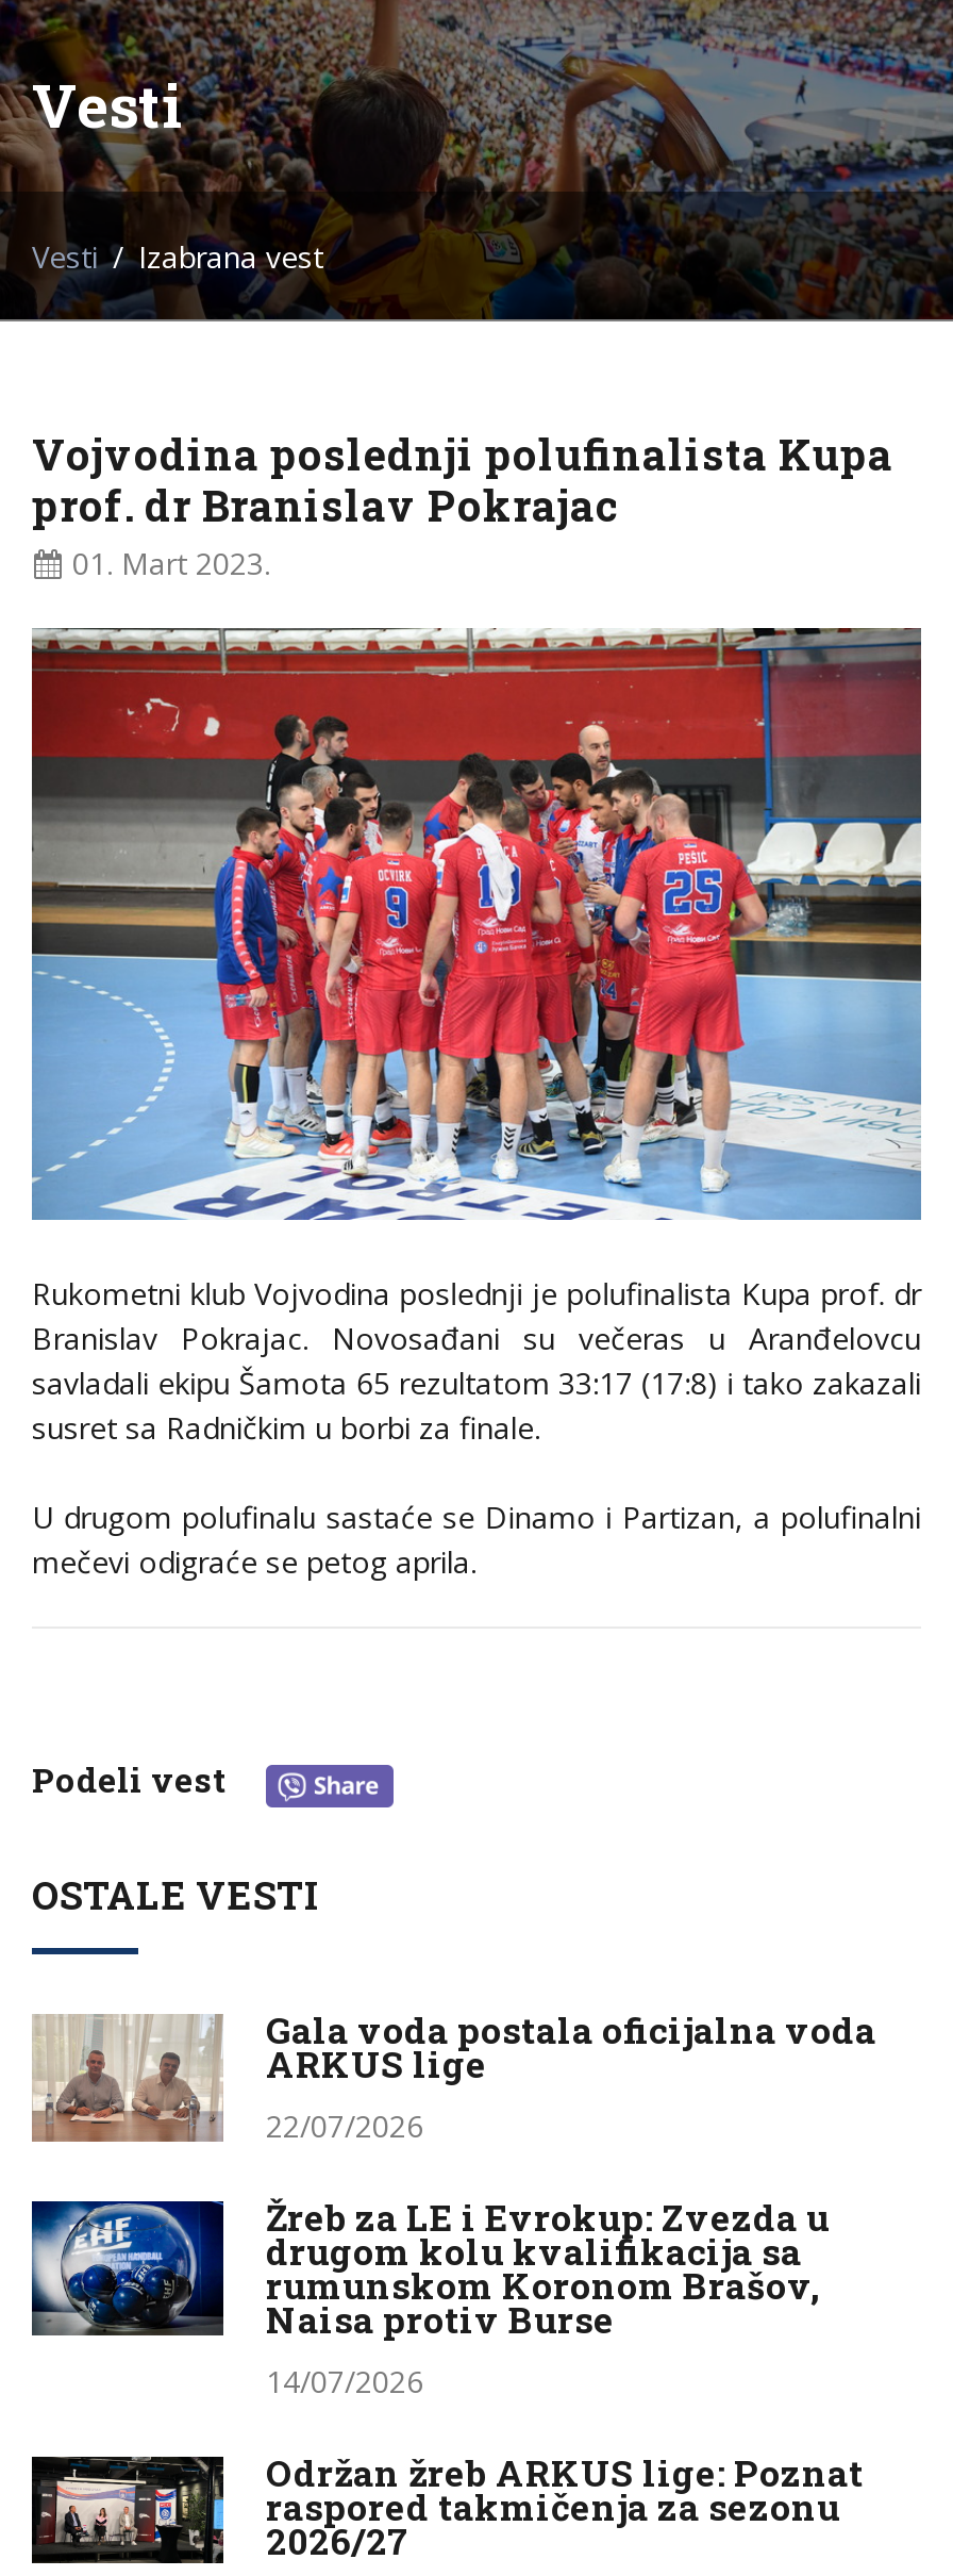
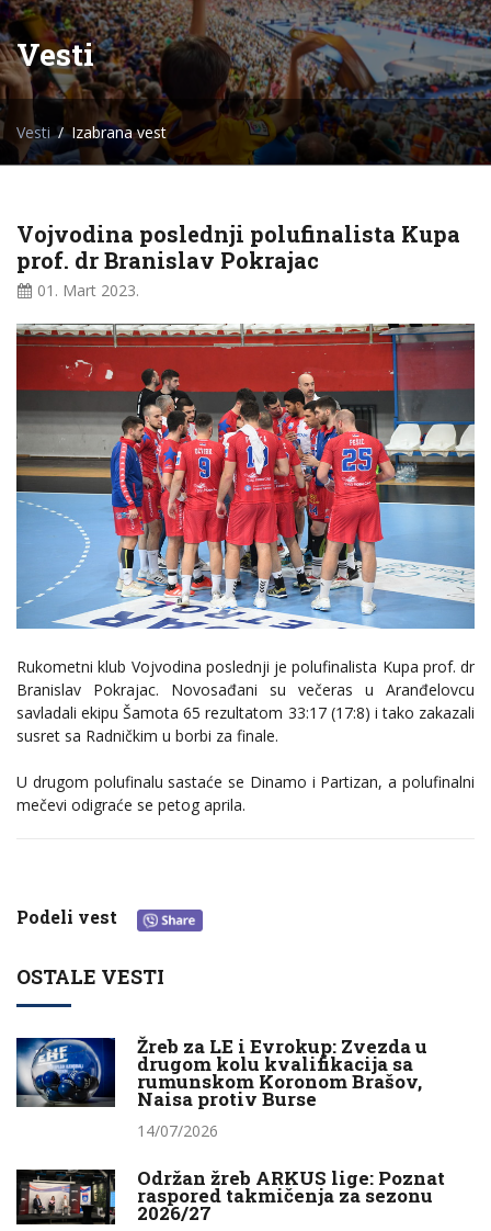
- [image]
- Gala voda postala oficijalna voda
- ARKUS lige
- 22/07/2026
